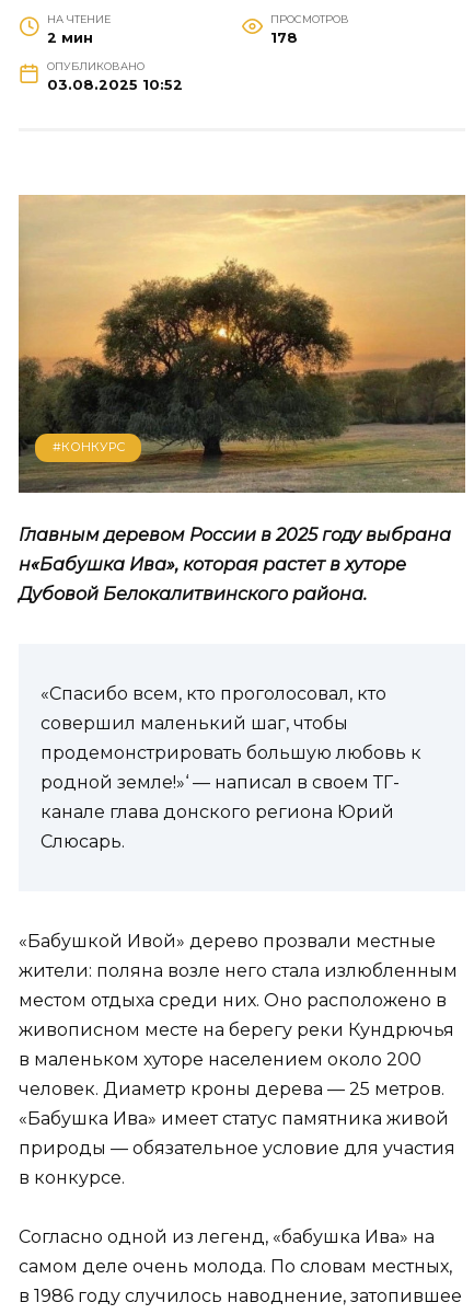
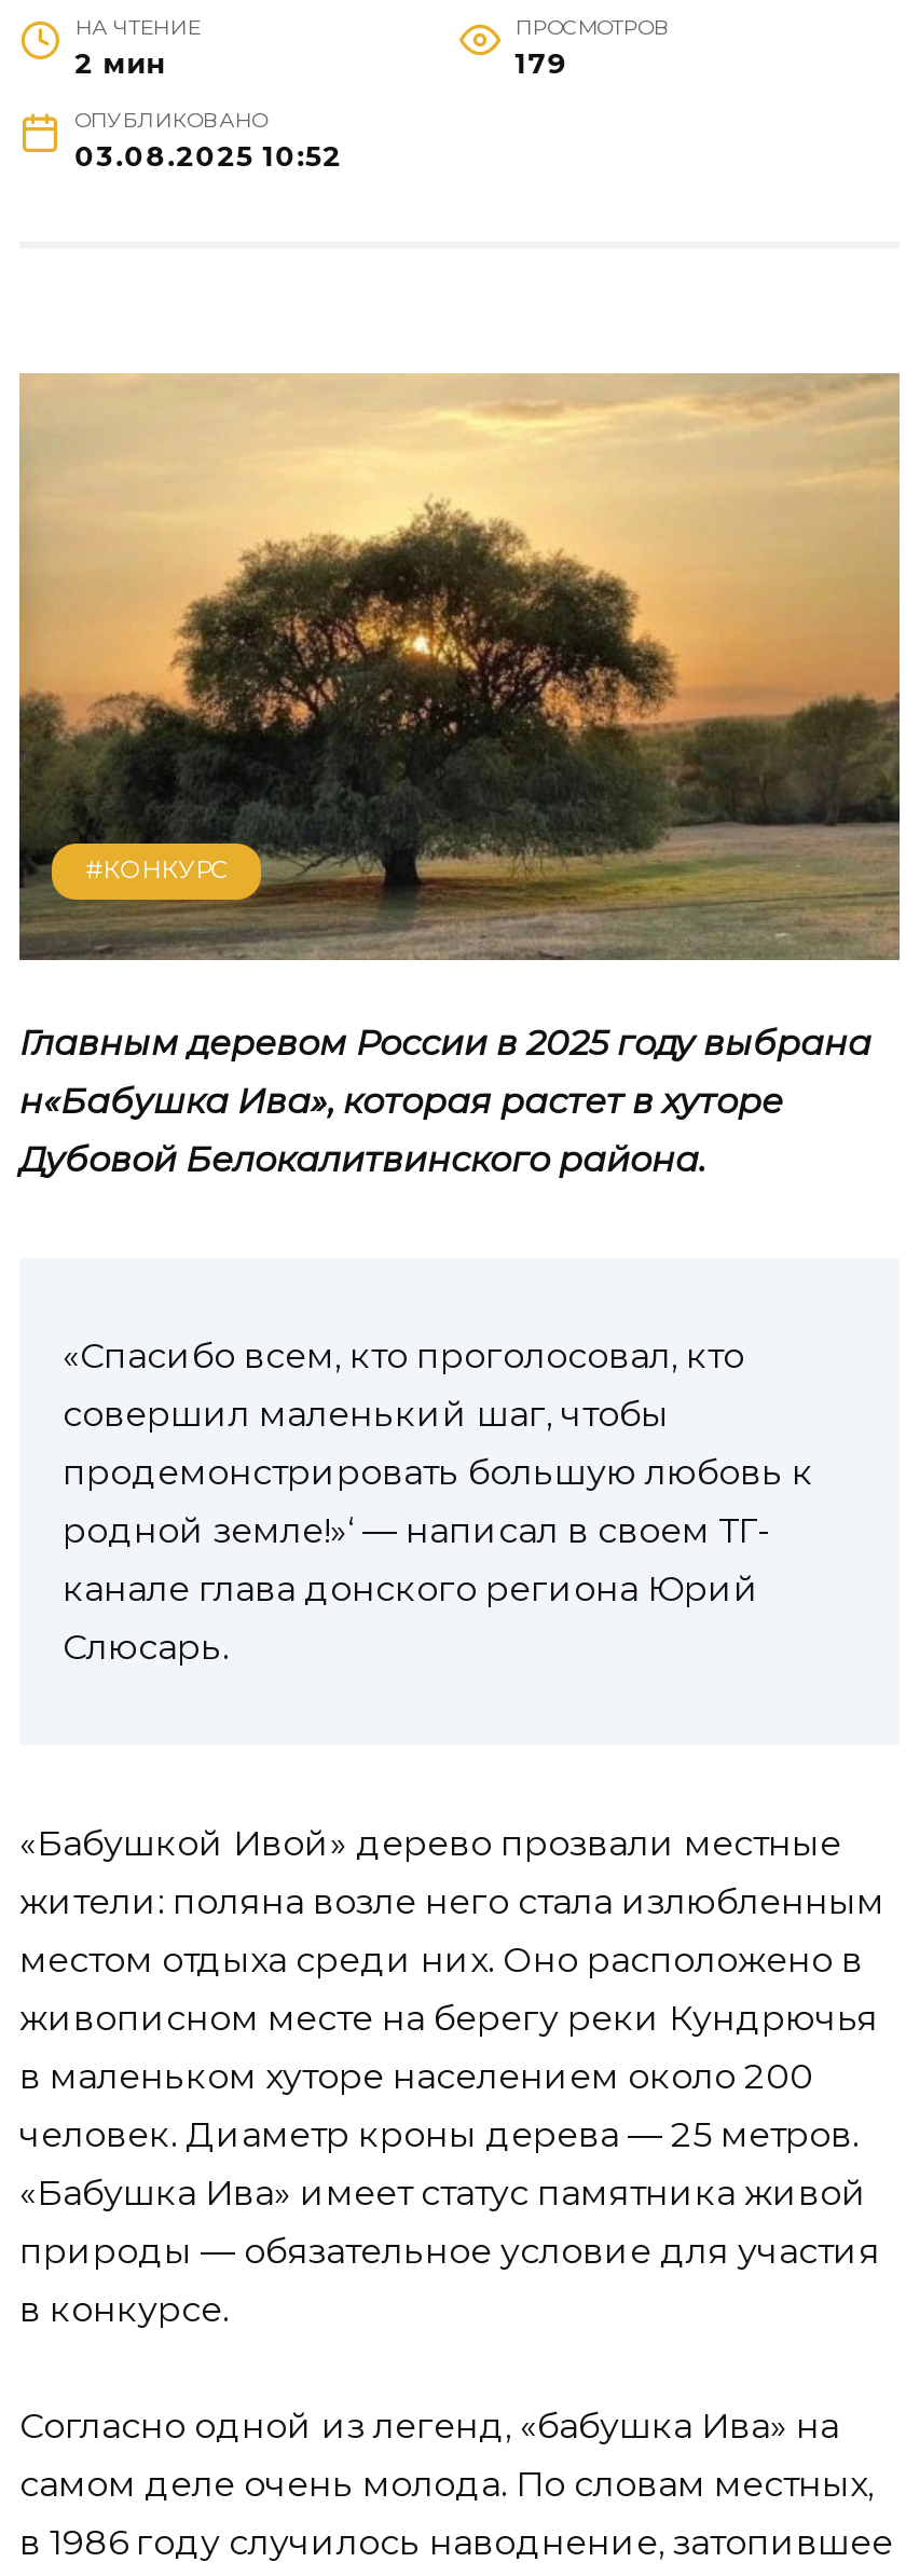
- 178
+ 179
